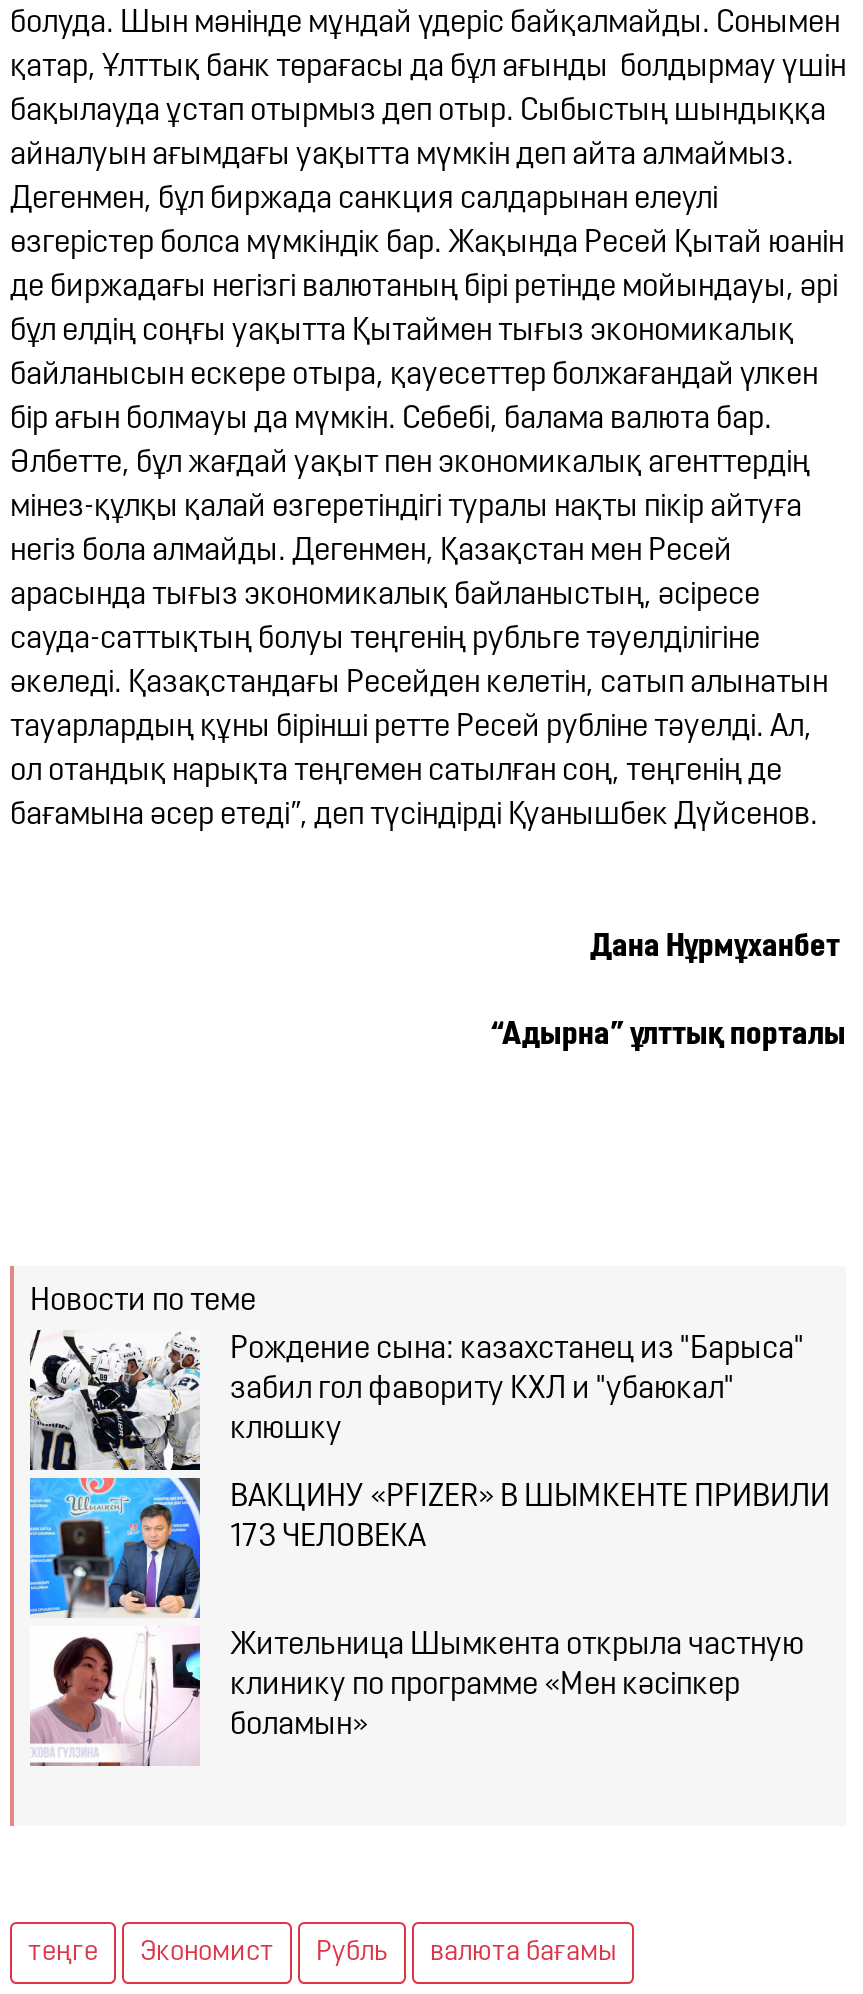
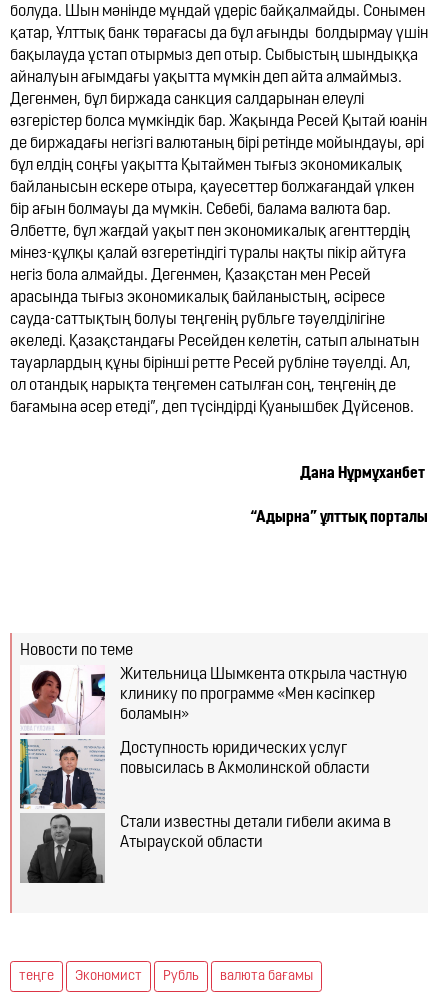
- [image]
+ [image]

- Рождение сына: казахстанец из "Барыса"
- забил гол фавориту КХЛ и "убаюкал"
- клюшку
- ВАКЦИНУ «PFIZER» В ШЫМКЕНТЕ ПРИВИЛИ
- 173 ЧЕЛОВЕКА

moved up: Жительница Шымкента открыла частную | клинику по программе «Мен кәсіпкер | боламын»

+ Доступность юридических услуг
+ повысилась в Акмолинской области
+ Стали известны детали гибели акима в
+ Атырауской области
